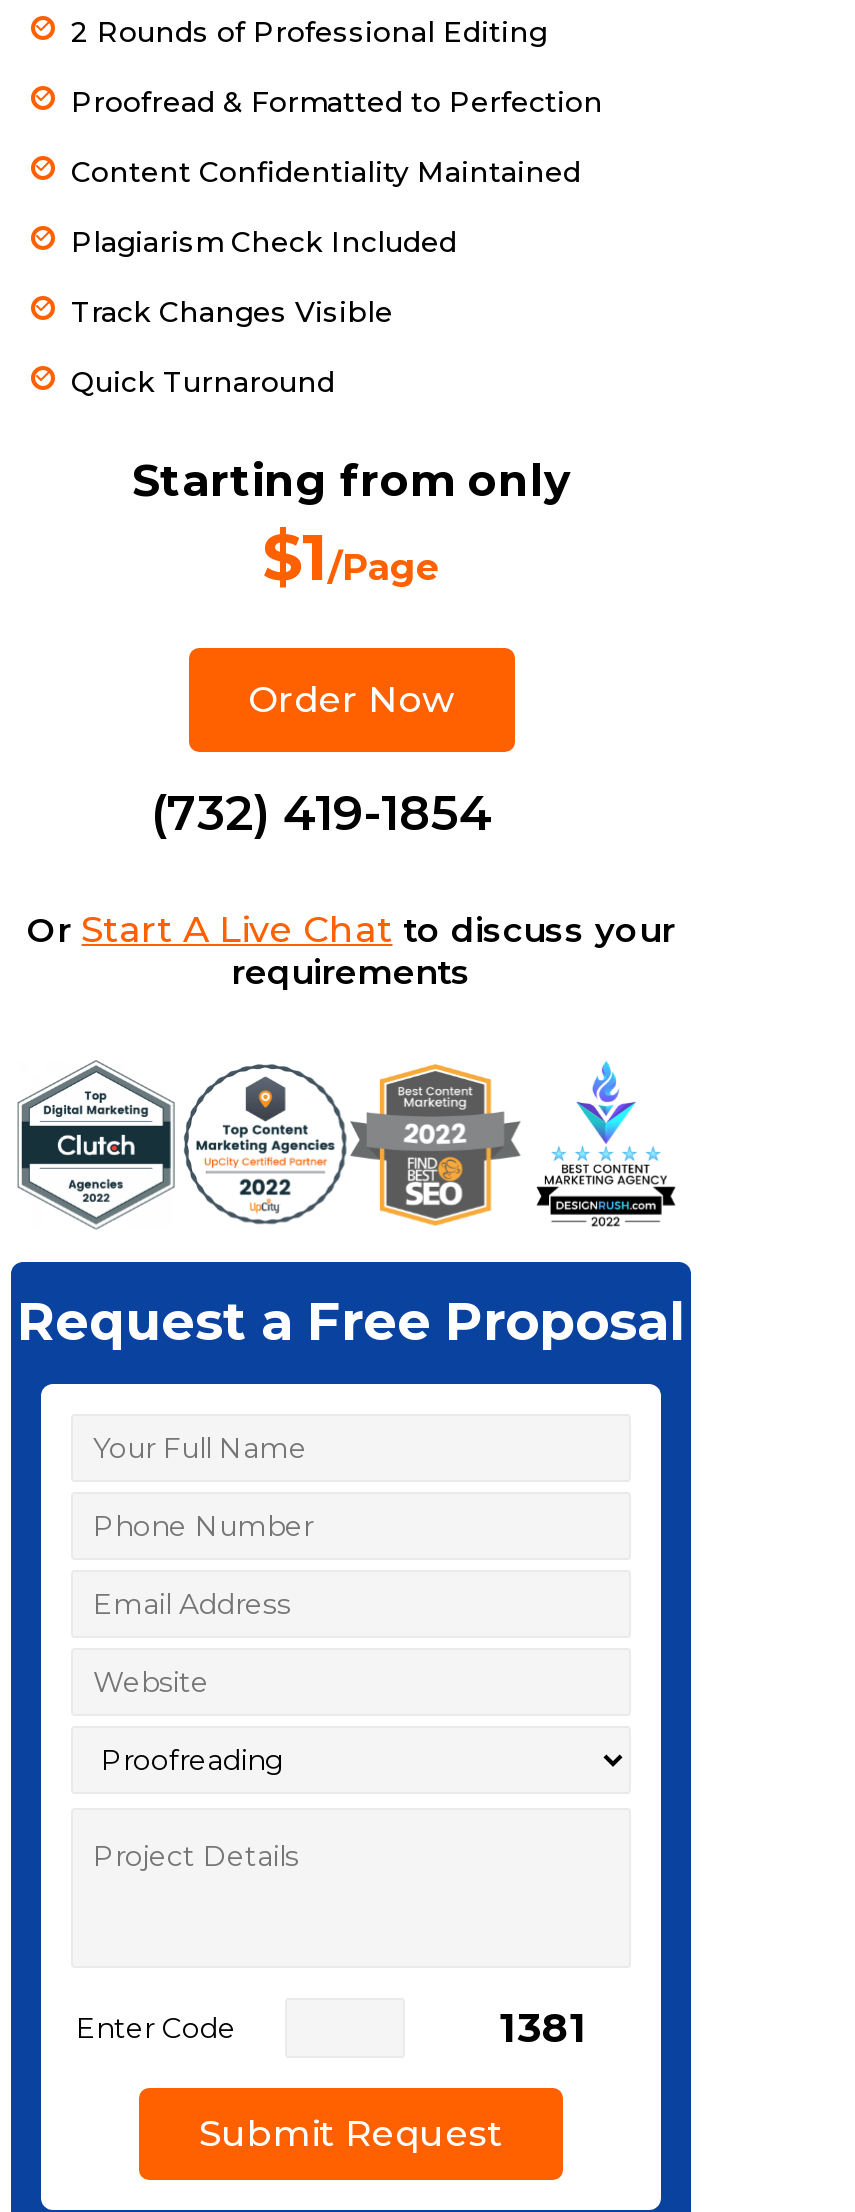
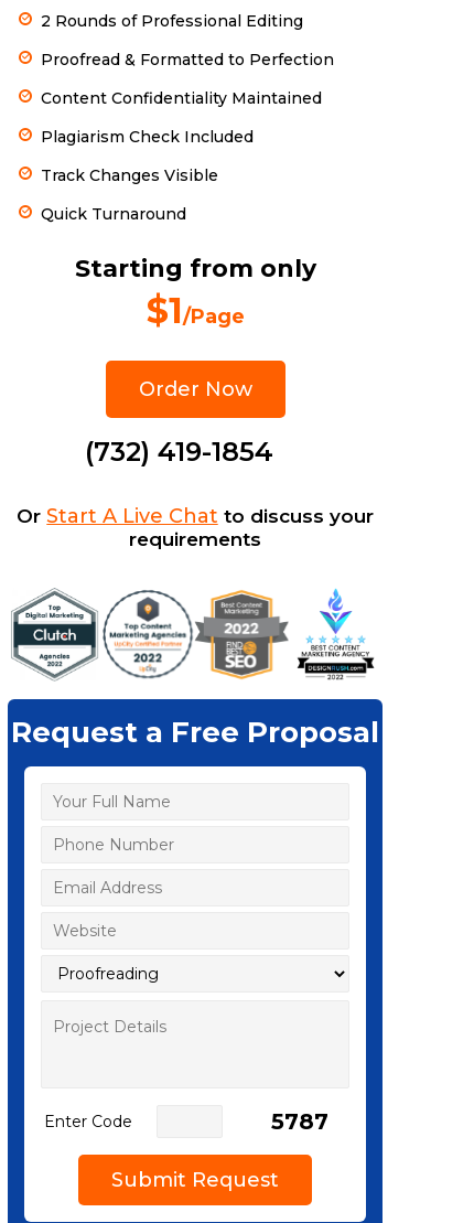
- 1381
+ 5787
